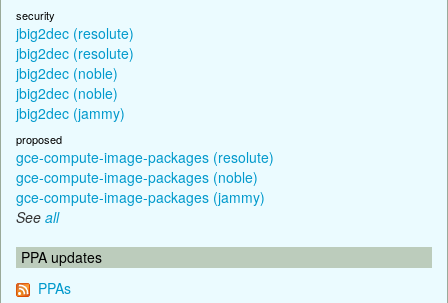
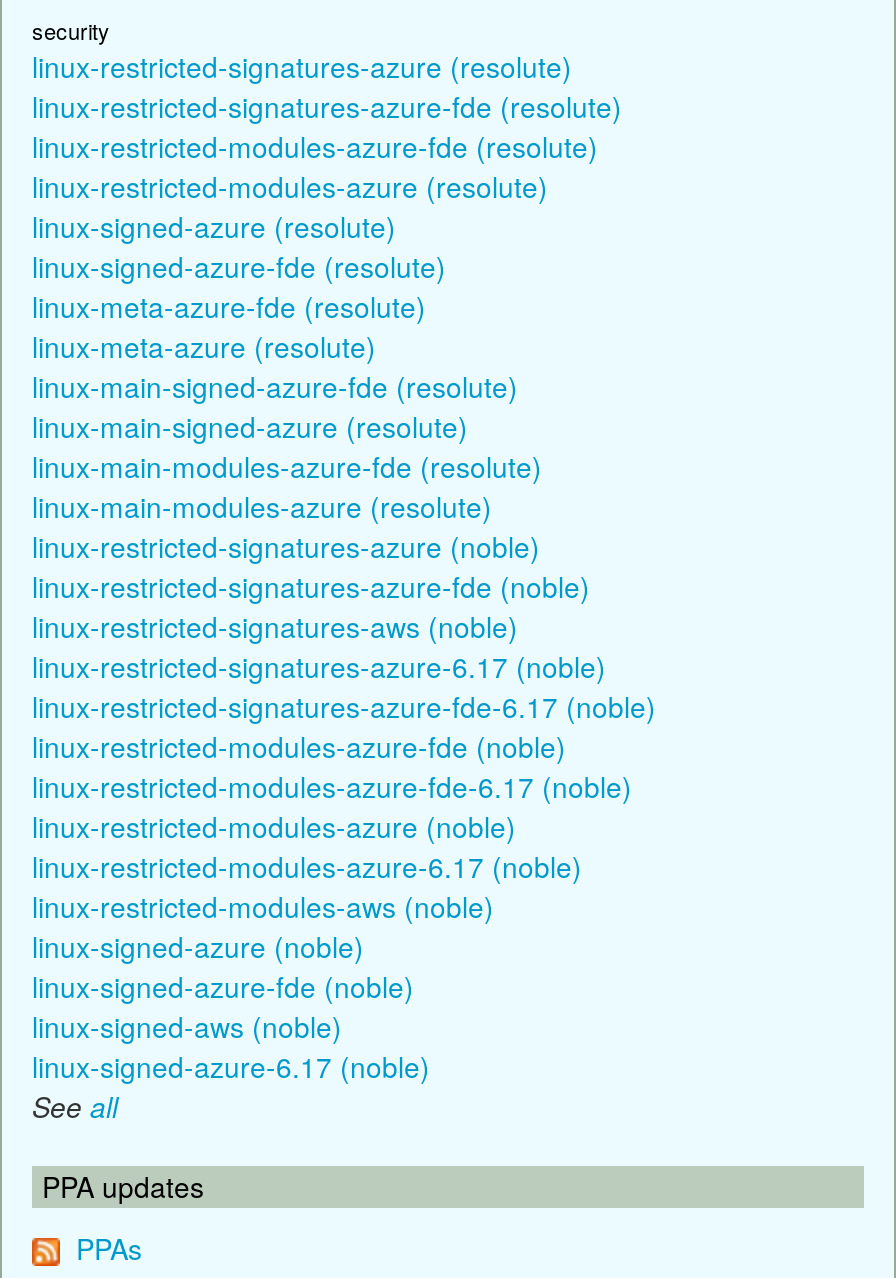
- jbig2dec (resolute)
- jbig2dec (resolute)
- jbig2dec (noble)
- jbig2dec (noble)
- jbig2dec (jammy)
- proposed
- gce-compute-image-packages (resolute)
- gce-compute-image-packages (noble)
- gce-compute-image-packages (jammy)
+ linux-restricted-signatures-azure (resolute)
+ linux-restricted-signatures-azure-fde (resolute)
+ linux-restricted-modules-azure-fde (resolute)
+ linux-restricted-modules-azure (resolute)
+ linux-signed-azure (resolute)
+ linux-signed-azure-fde (resolute)
+ linux-meta-azure-fde (resolute)
+ linux-meta-azure (resolute)
+ linux-main-signed-azure-fde (resolute)
+ linux-main-signed-azure (resolute)
+ linux-main-modules-azure-fde (resolute)
+ linux-main-modules-azure (resolute)
+ linux-restricted-signatures-azure (noble)
+ linux-restricted-signatures-azure-fde (noble)
+ linux-restricted-signatures-aws (noble)
+ linux-restricted-signatures-azure-6.17 (noble)
+ linux-restricted-signatures-azure-fde-6.17 (noble)
+ linux-restricted-modules-azure-fde (noble)
+ linux-restricted-modules-azure-fde-6.17 (noble)
+ linux-restricted-modules-azure (noble)
+ linux-restricted-modules-azure-6.17 (noble)
+ linux-restricted-modules-aws (noble)
+ linux-signed-azure (noble)
+ linux-signed-azure-fde (noble)
+ linux-signed-aws (noble)
+ linux-signed-azure-6.17 (noble)
